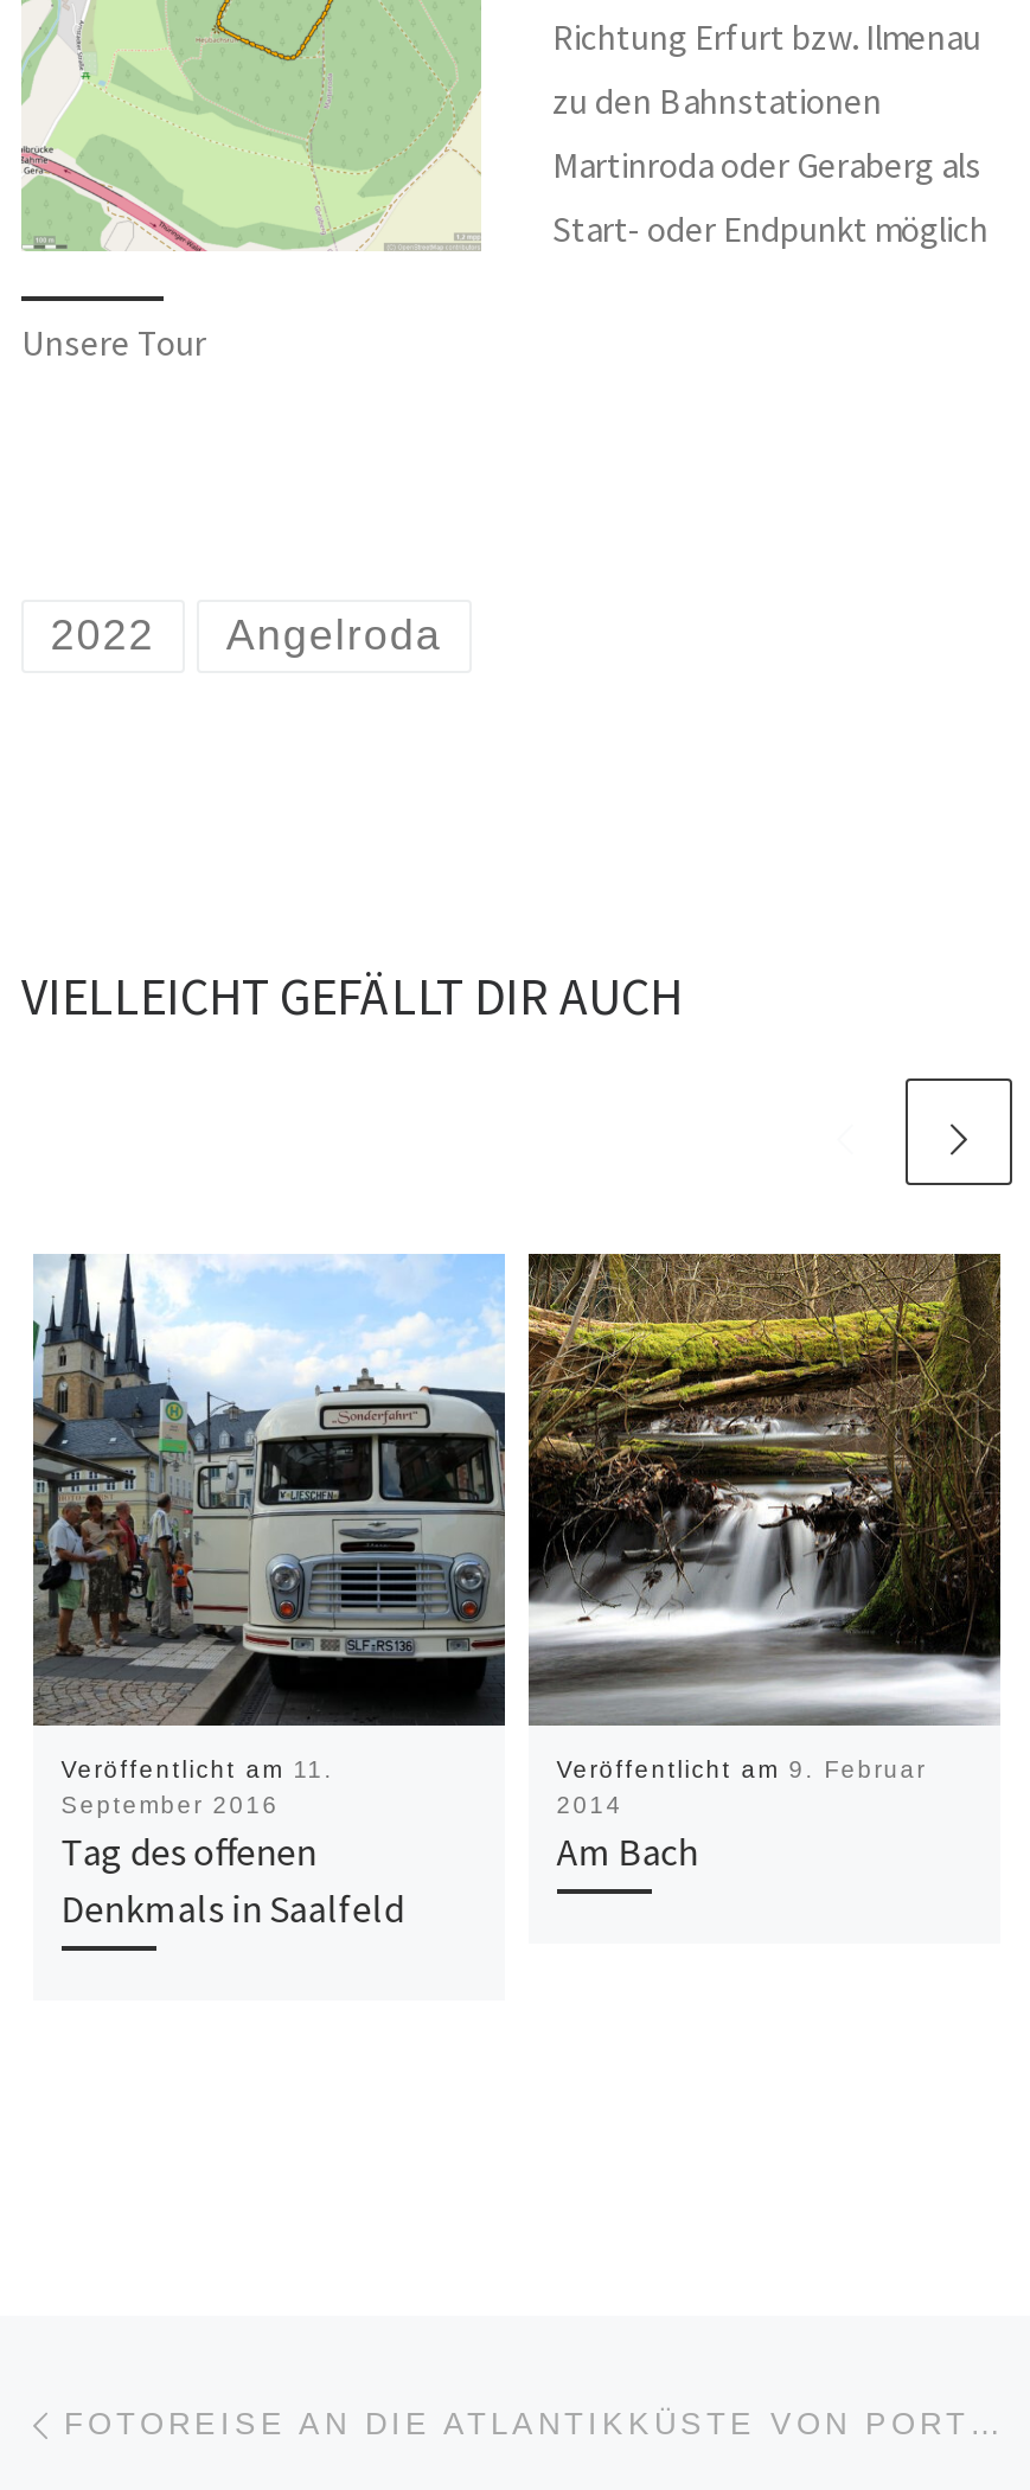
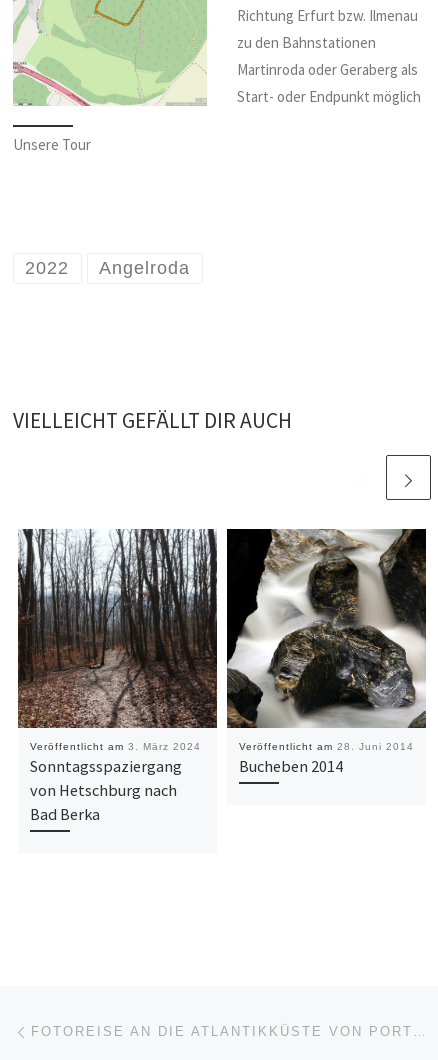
- [image]
- Veröffentlicht am 11.
- September 2016
- Tag des offenen
- Denkmals in Saalfeld
+ [image]
+ Veröffentlicht am 3. März 2024
+ Sonntagsspaziergang
+ von Hetschburg nach
+ Bad Berka

- [image]
- Veröffentlicht am 9. Februar
- 2014
- Am Bach
+ [image]
+ Veröffentlicht am 28. Juni 2014
+ Bucheben 2014
